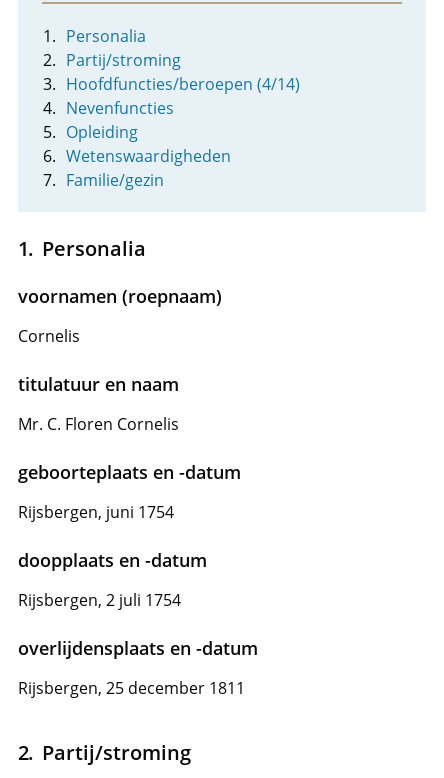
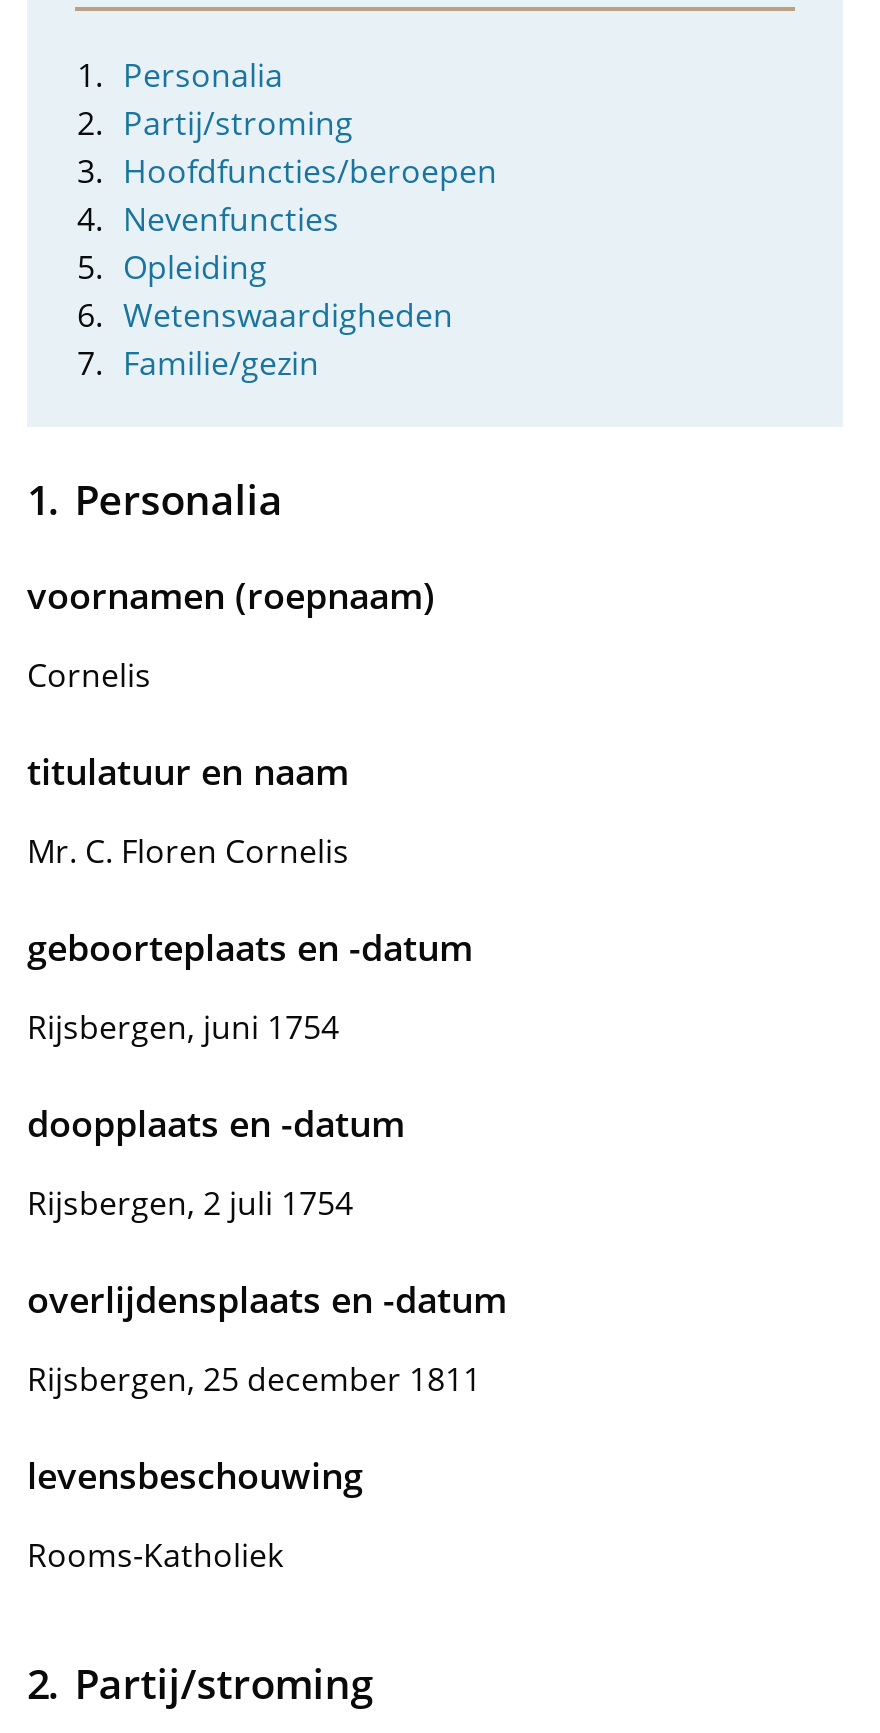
- Hoofdfuncties/beroepen (4/14)
+ Hoofdfuncties/beroepen

+ levensbeschouwing
+ Rooms-Katholiek
